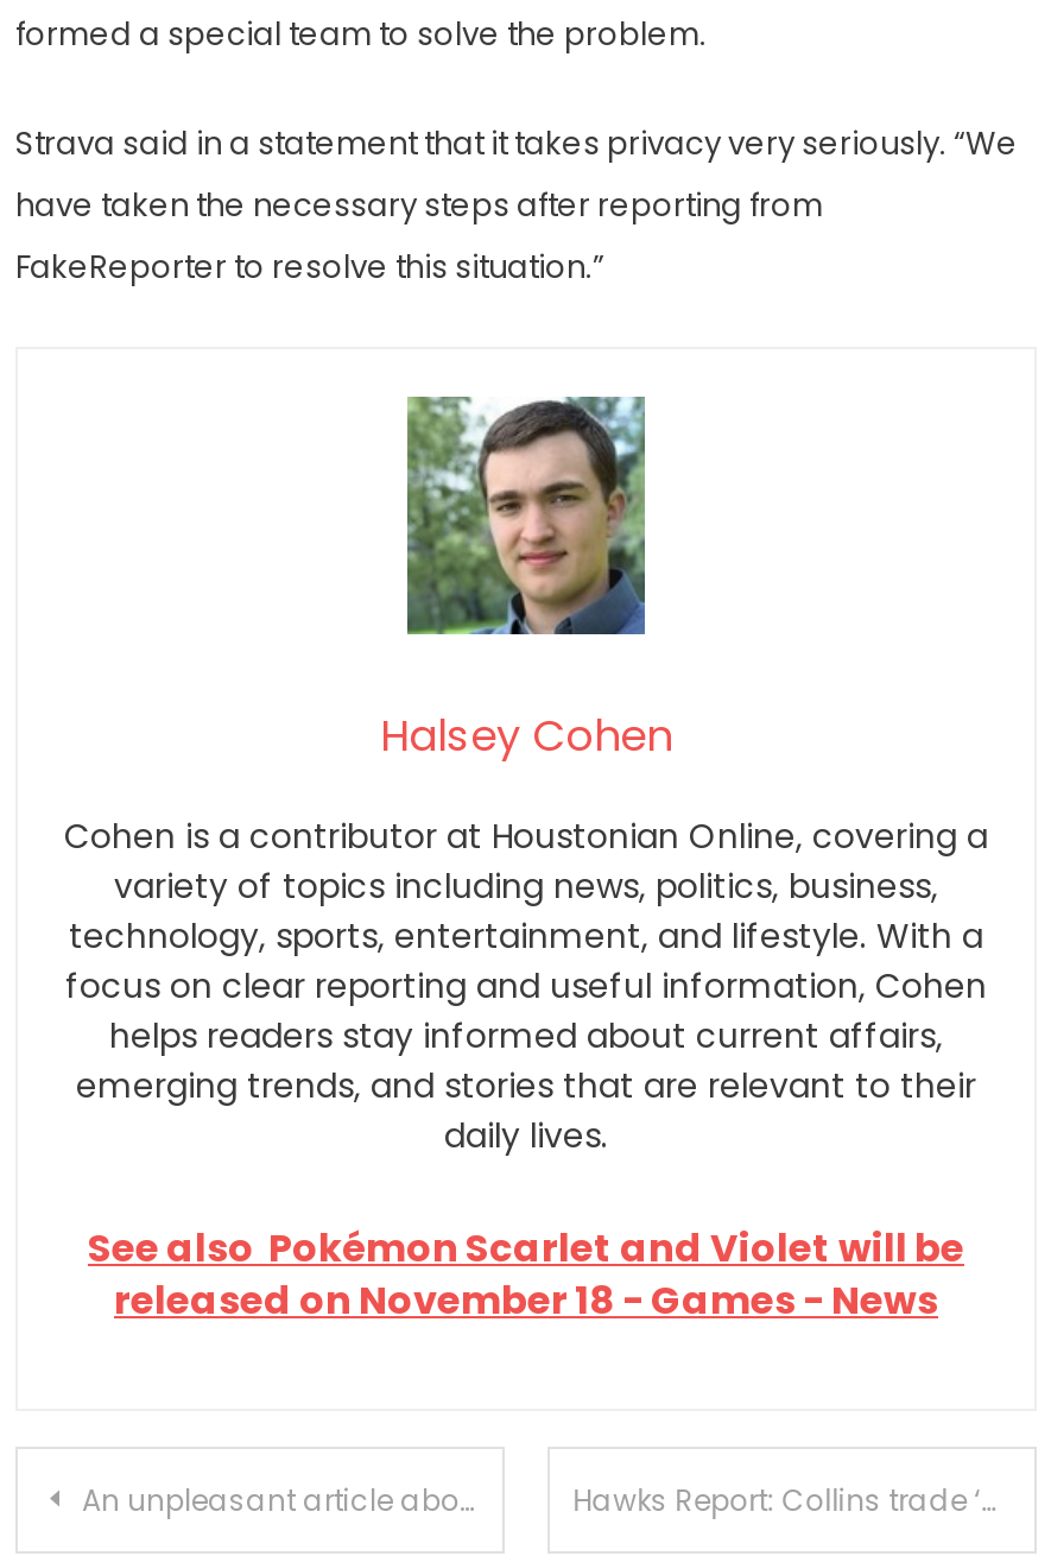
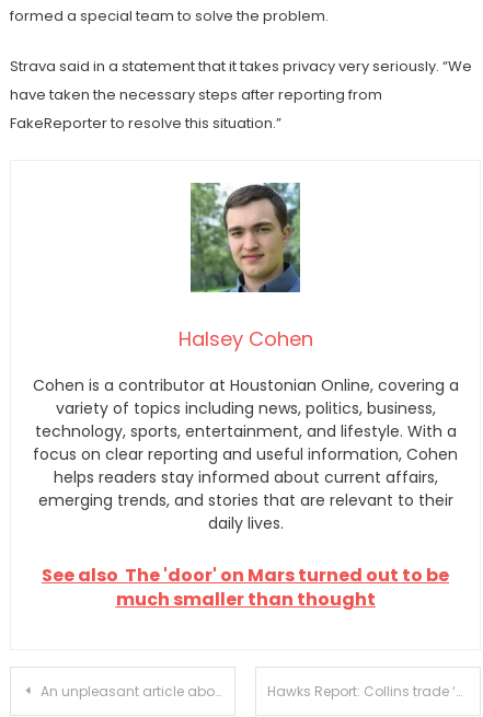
- See also Pokémon Scarlet and Violet will be
- released on November 18 - Games - News
+ See also The 'door' on Mars turned out to be
+ much smaller than thought
